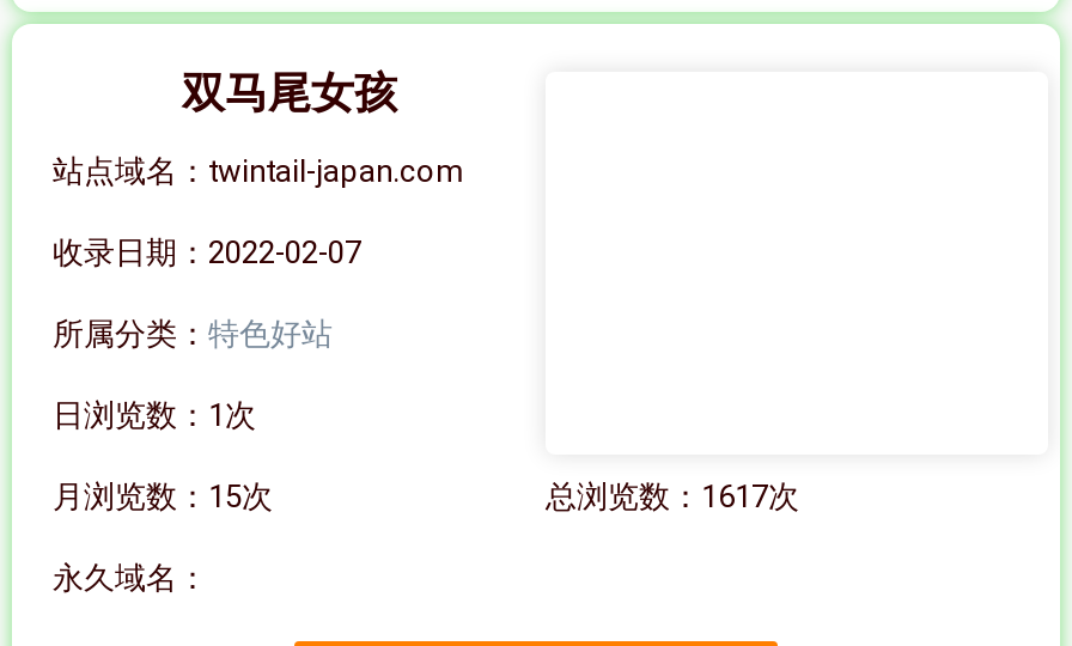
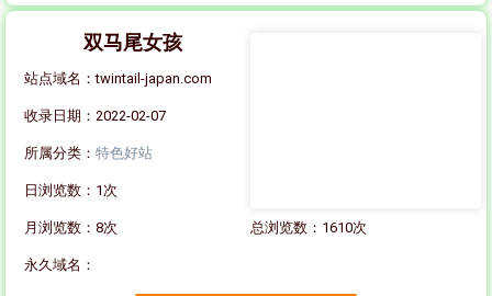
- 月浏览数：15次
+ 月浏览数：8次

- 总浏览数：1617次
+ 总浏览数：1610次
